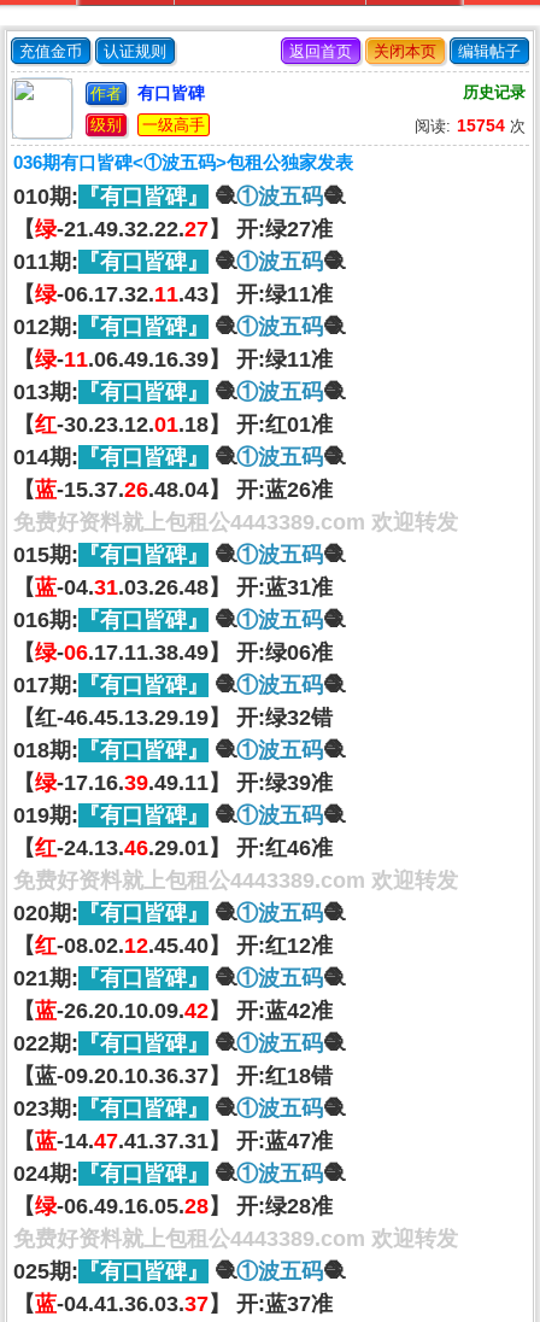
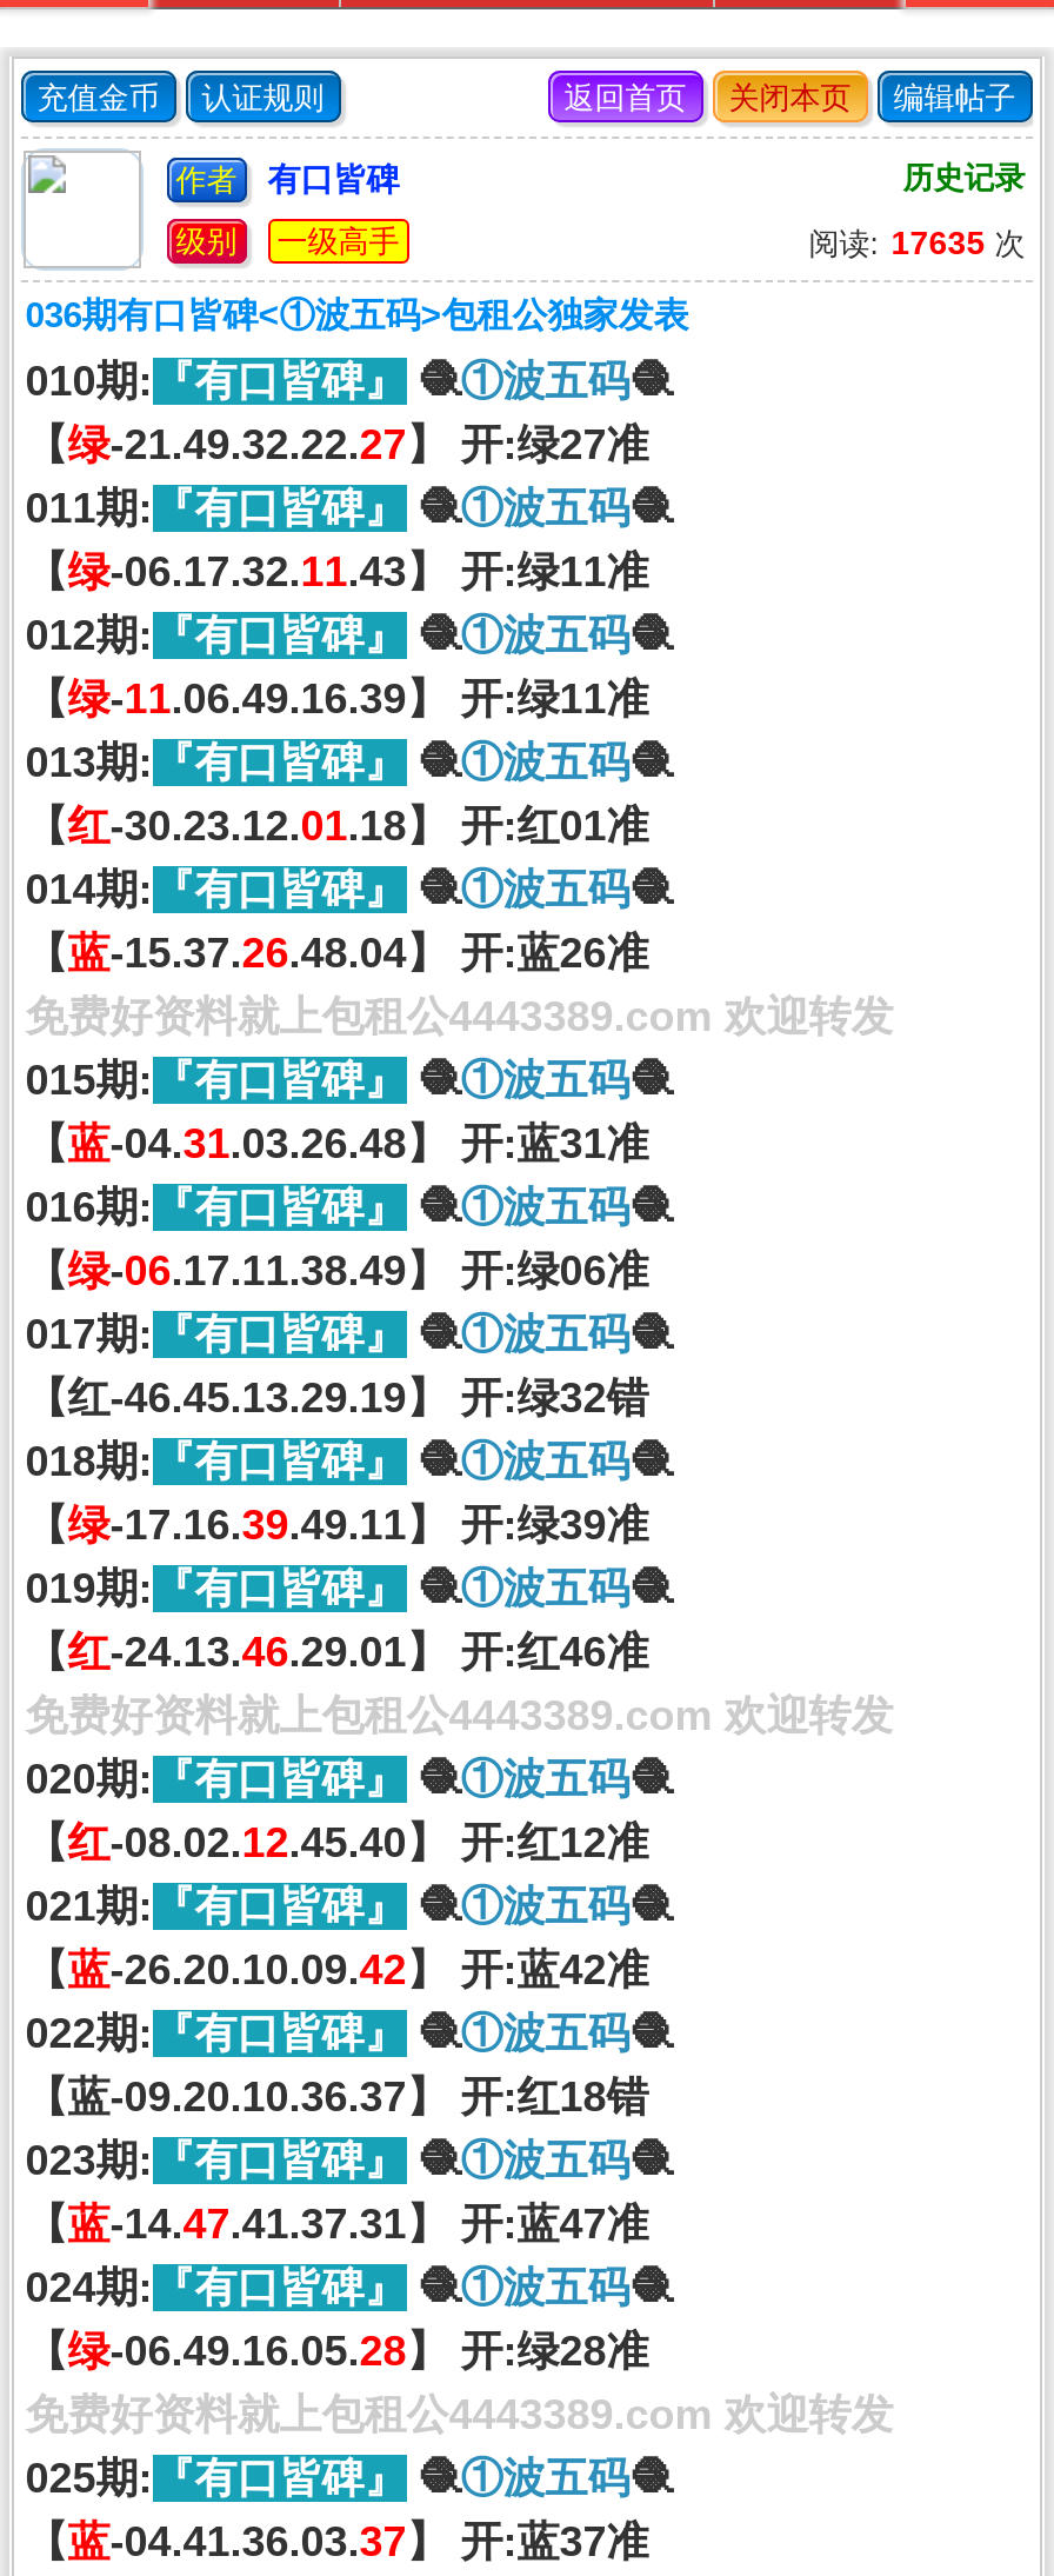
- 阅读: 15754次
+ 阅读: 17635次
